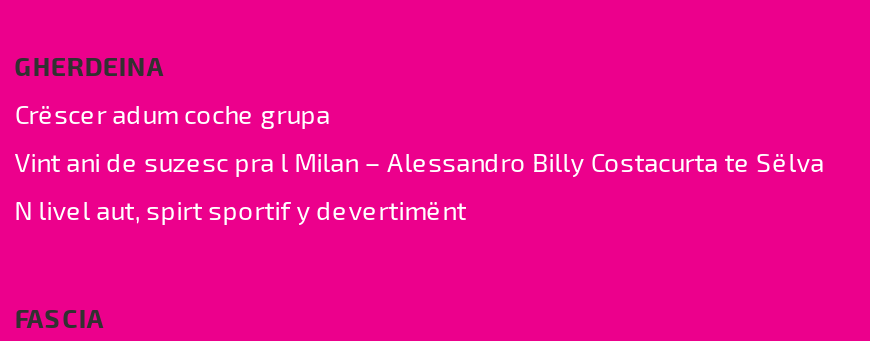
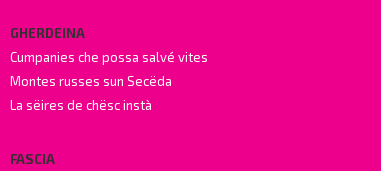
- Crëscer adum coche grupa
+ Cumpanies che possa salvé vites

- Vint ani de suzesc pra l Milan – Alessandro Billy Costacurta te Sëlva
+ Montes russes sun Secëda

- N livel aut, spirt sportif y devertimënt
+ La sëires de chësc instà
